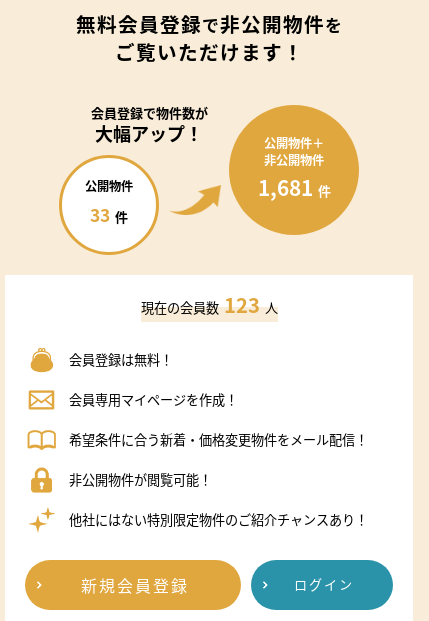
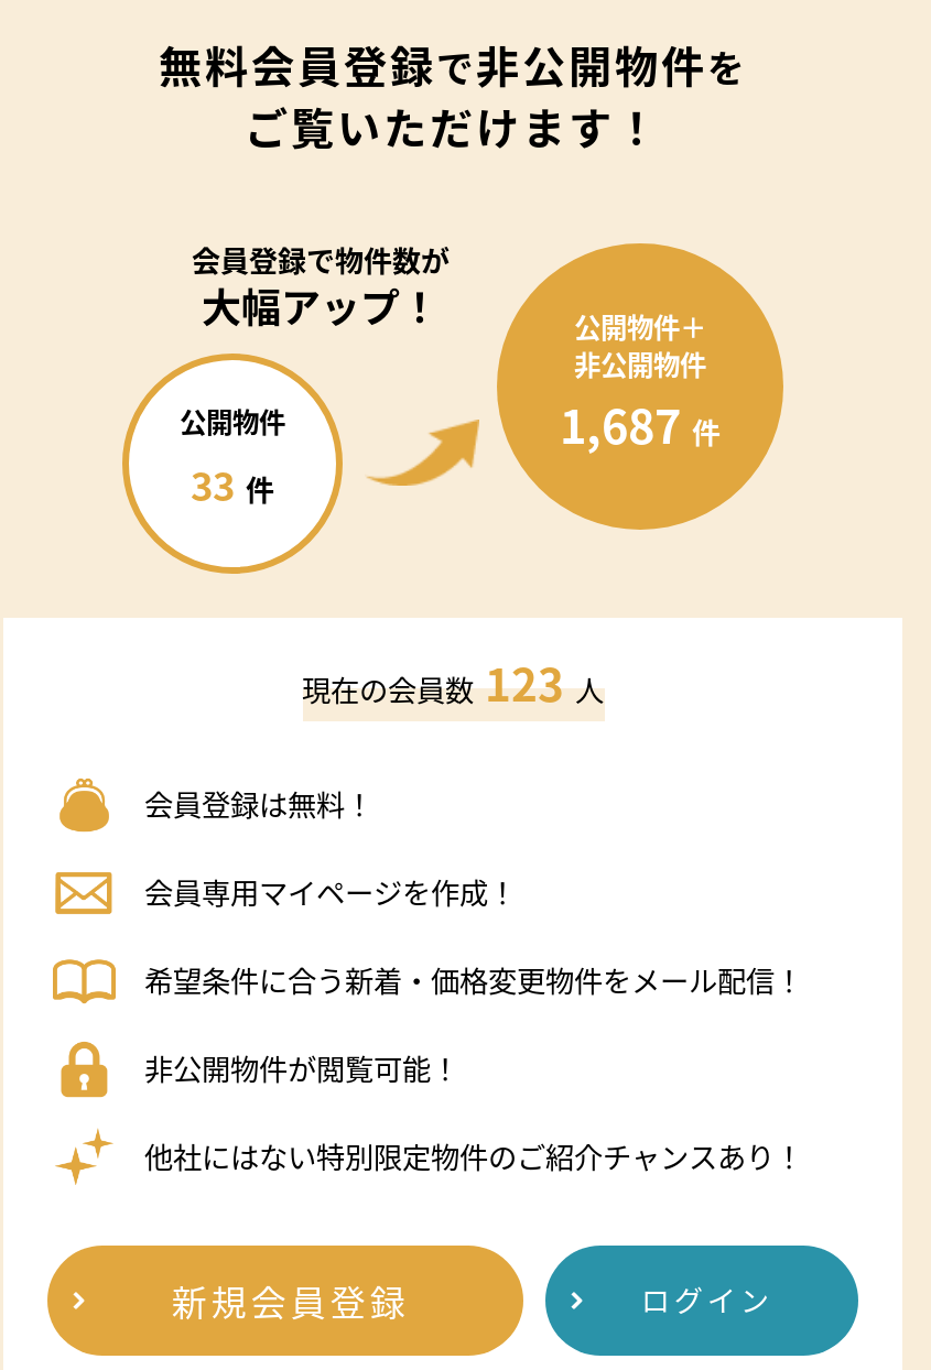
- 1,681 件
+ 1,687 件
